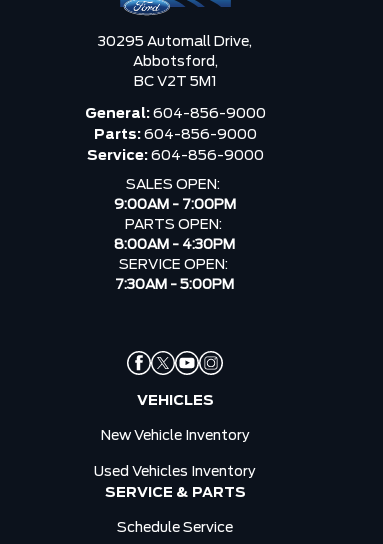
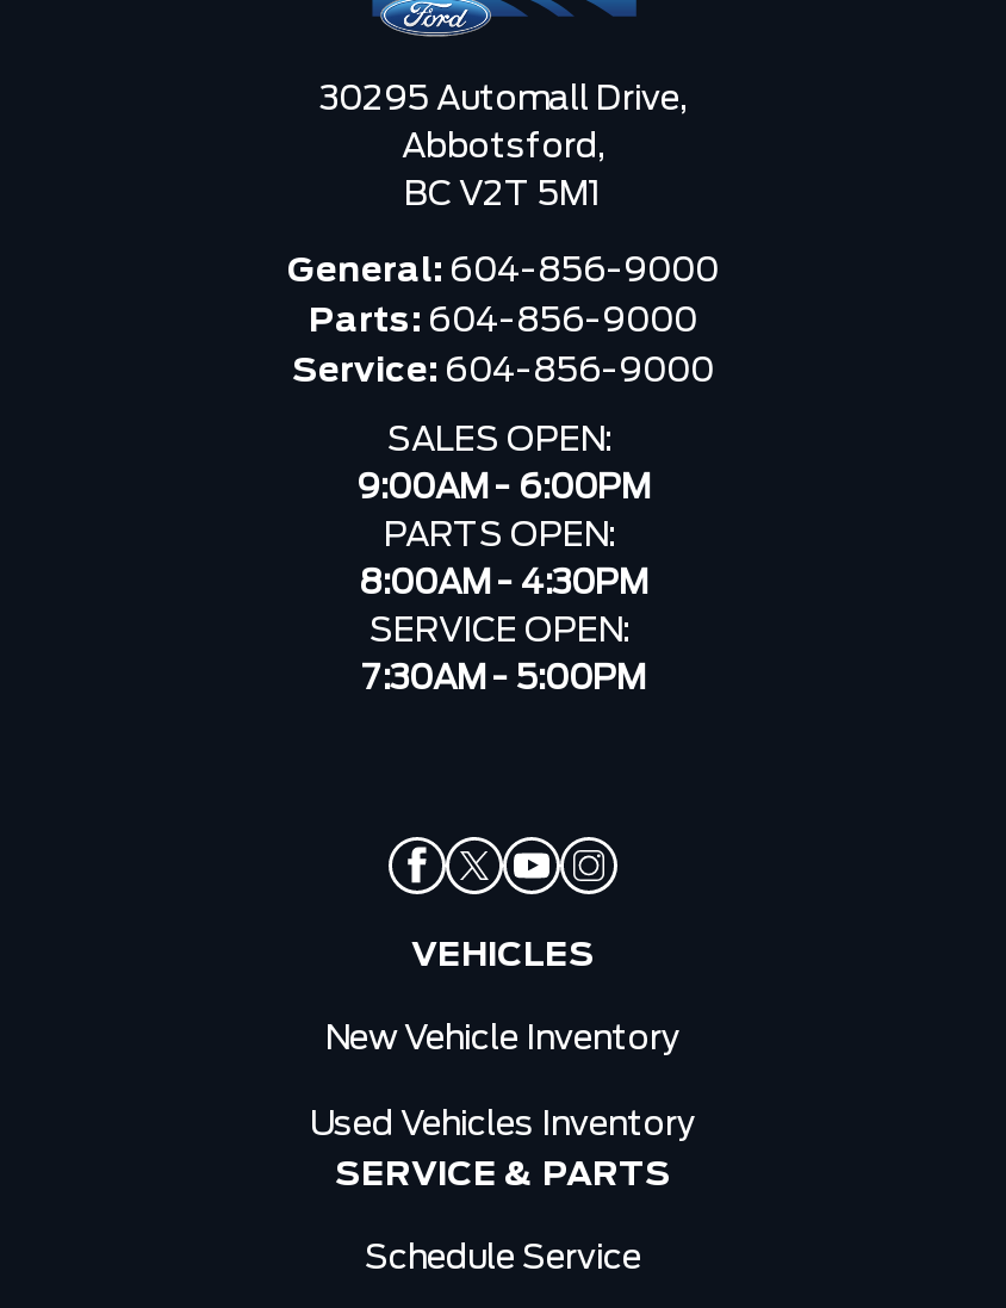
- 9:00AM - 7:00PM
+ 9:00AM - 6:00PM
